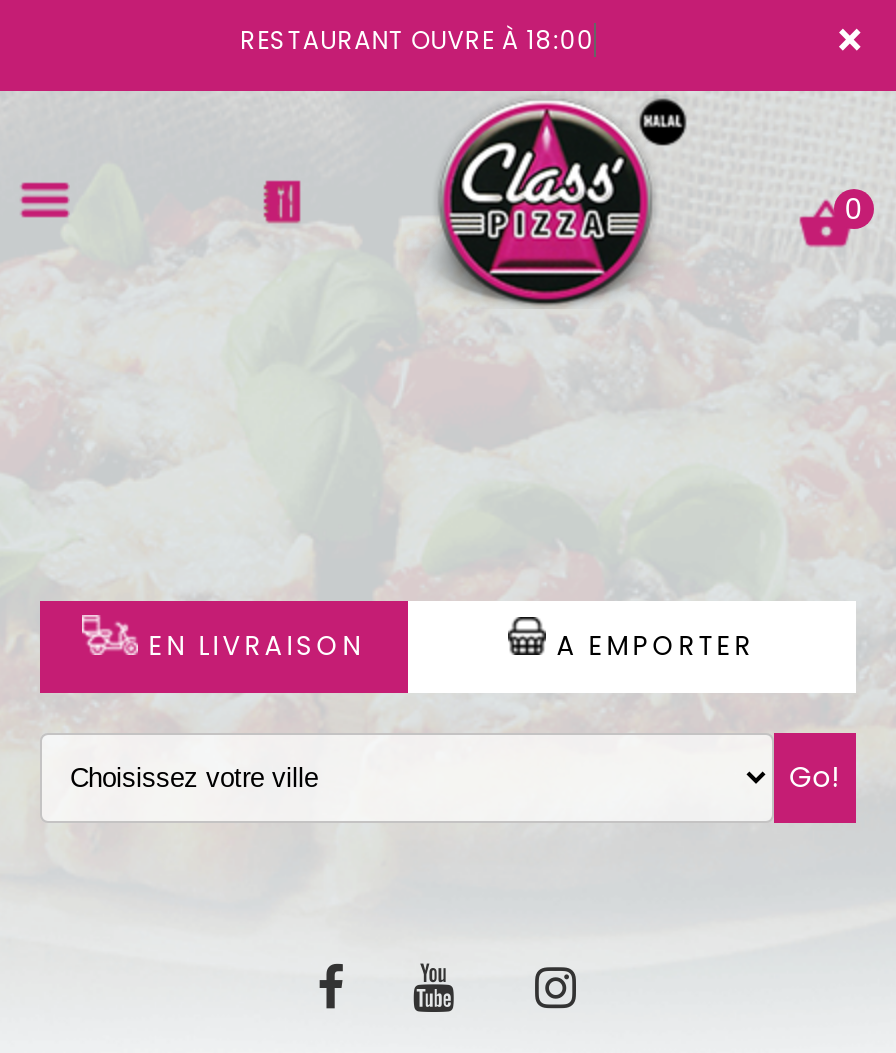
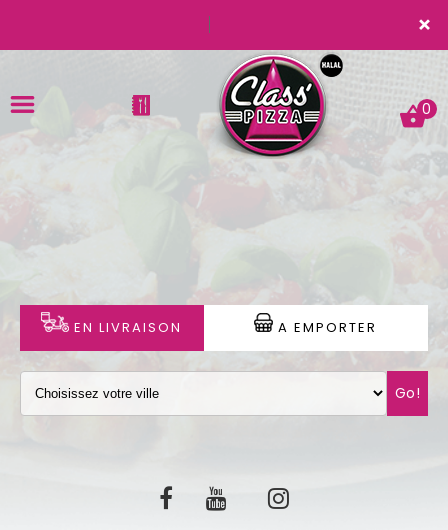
- RESTAURANT OUVRE À 18:00
